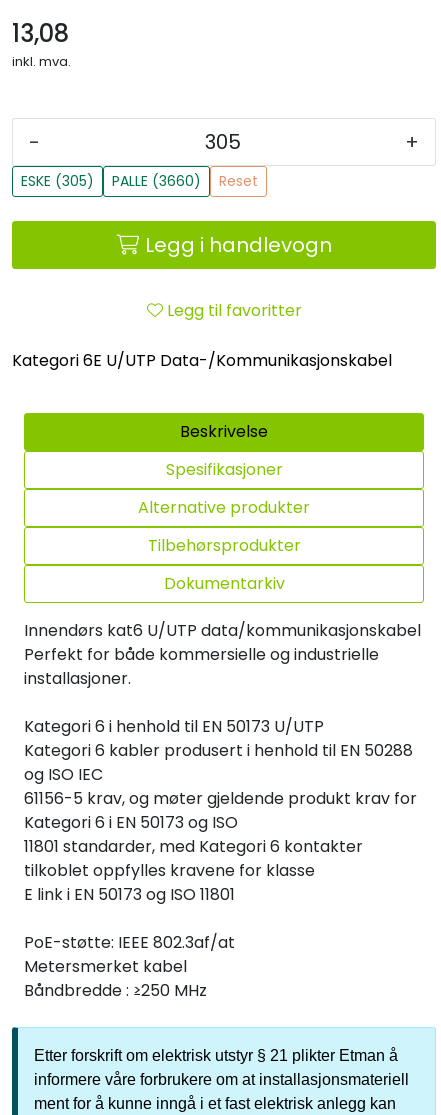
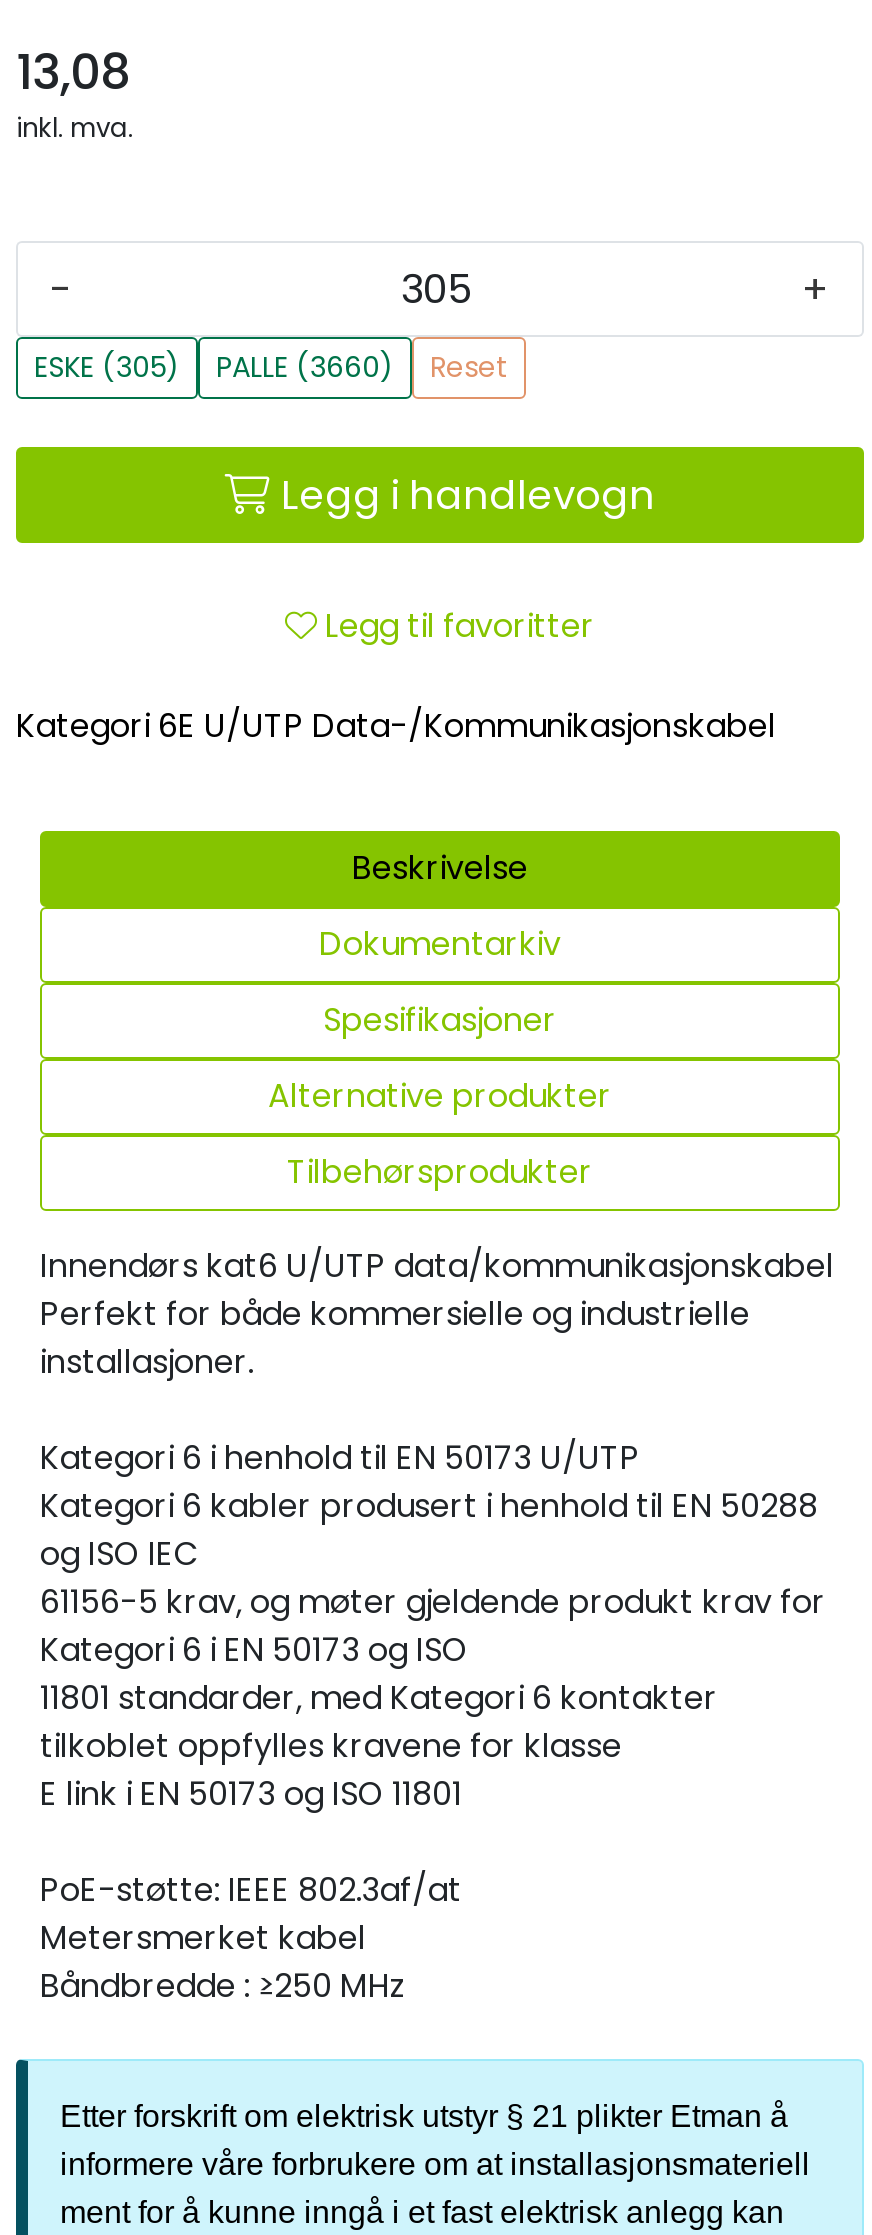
moved down: Spesifikasjoner | Alternative produkter | Tilbehørsprodukter

moved up: Dokumentarkiv
